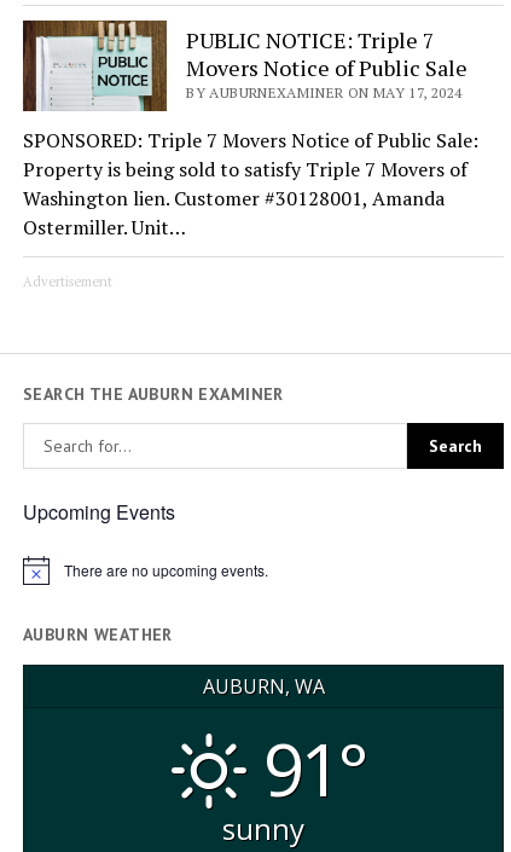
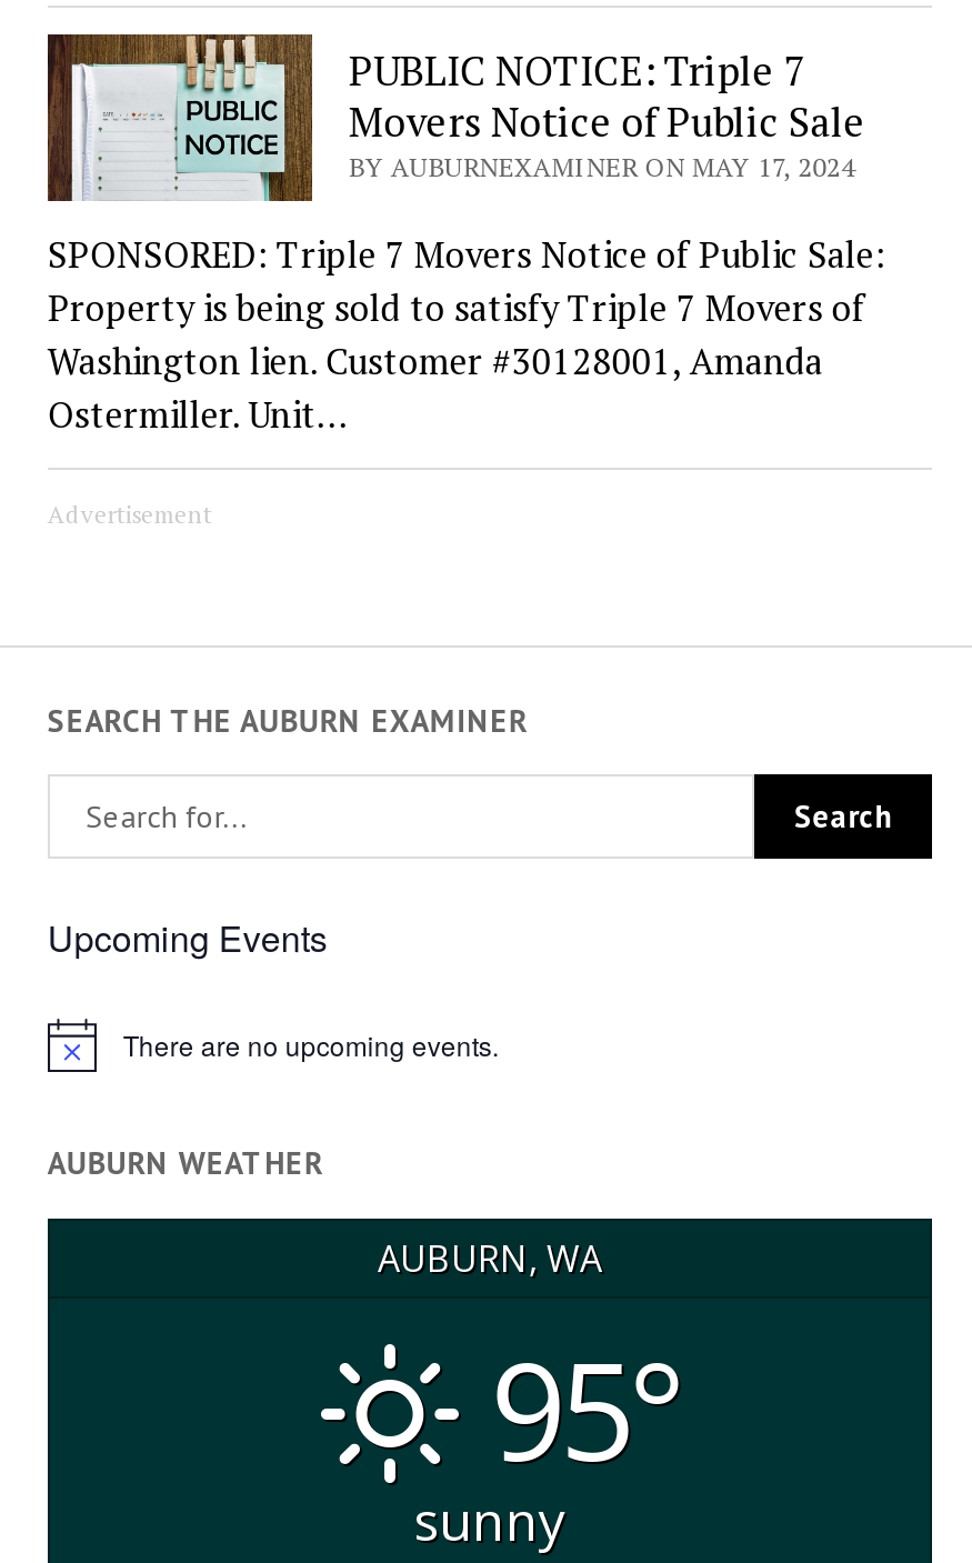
- 91°
+ 95°
